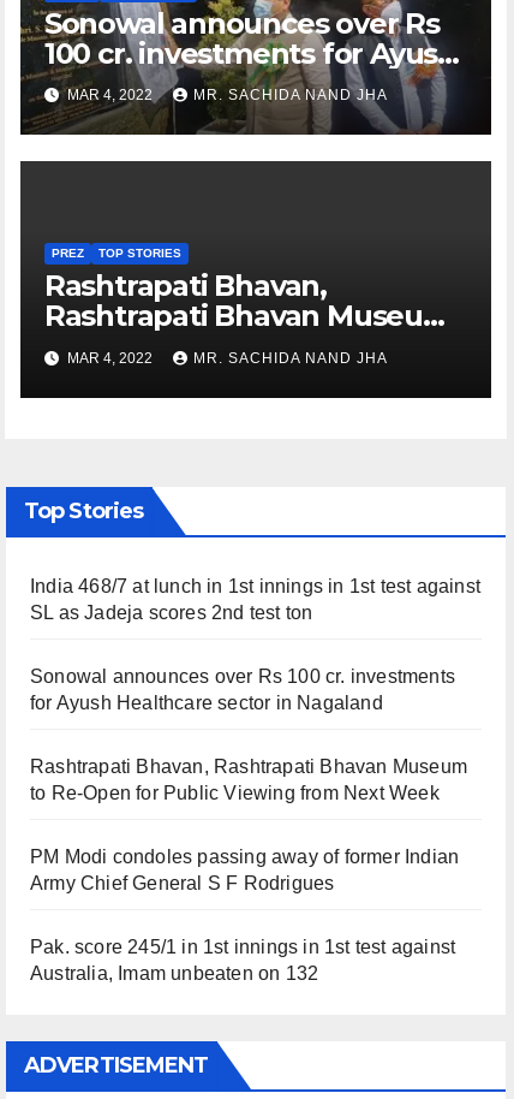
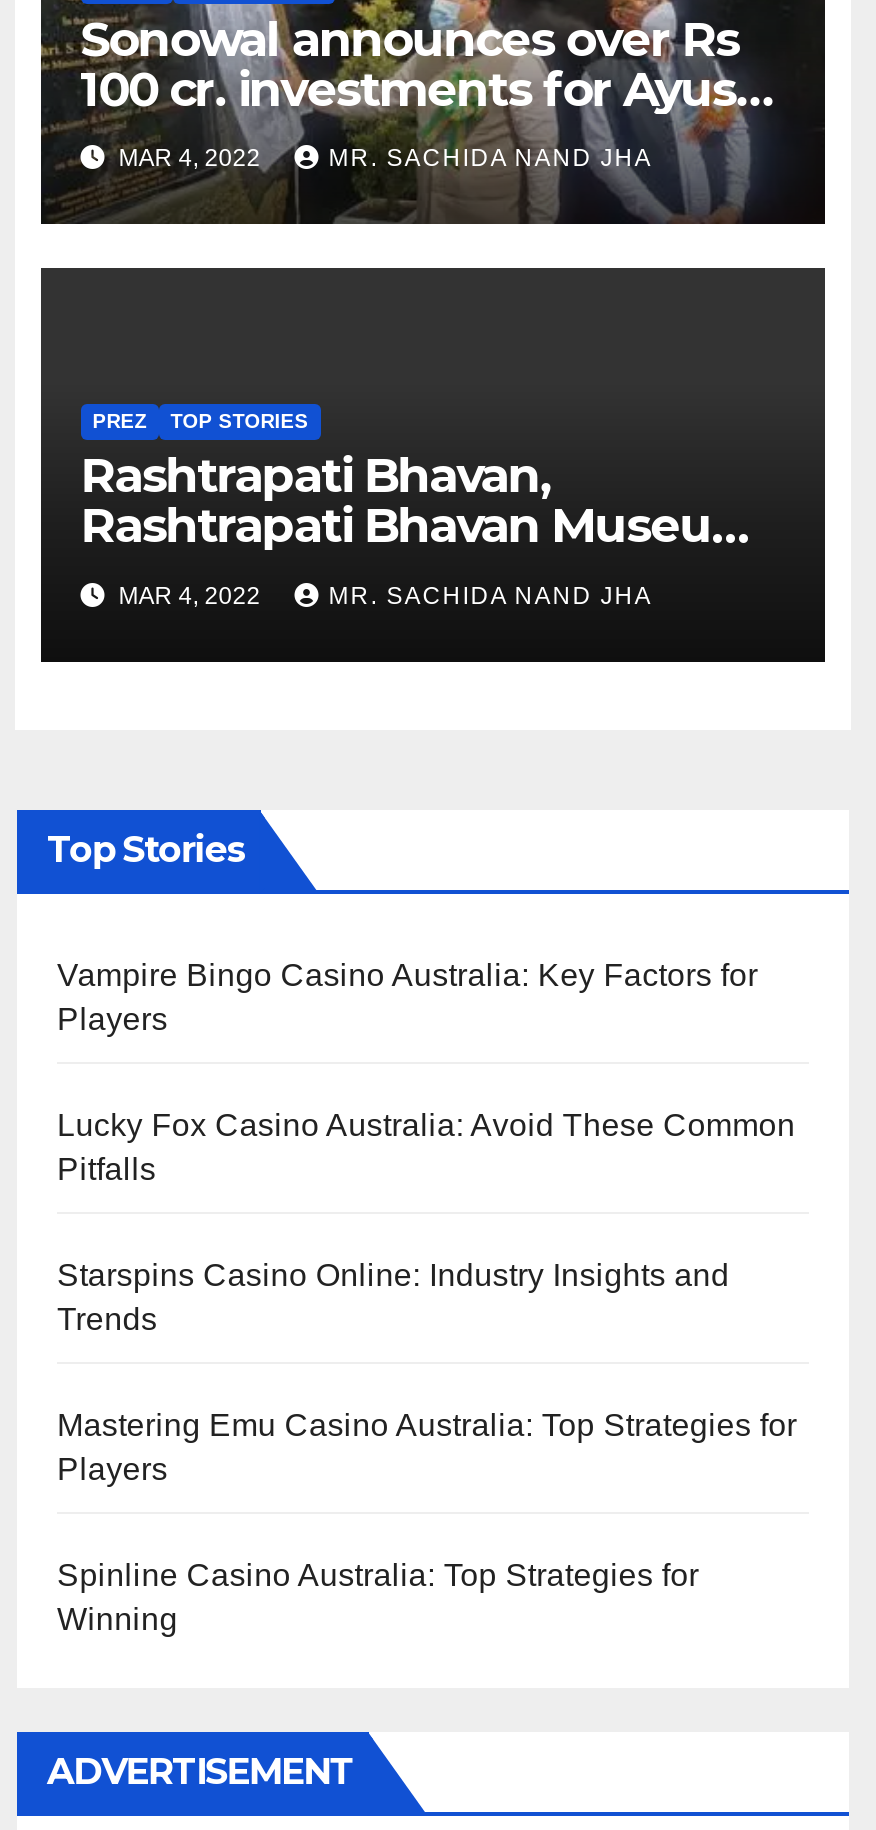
- India 468/7 at lunch in 1st innings in 1st test against
- SL as Jadeja scores 2nd test ton
+ Vampire Bingo Casino Australia: Key Factors for
+ Players

- Sonowal announces over Rs 100 cr. investments
- for Ayush Healthcare sector in Nagaland
+ Lucky Fox Casino Australia: Avoid These Common
+ Pitfalls

- Rashtrapati Bhavan, Rashtrapati Bhavan Museum
- to Re-Open for Public Viewing from Next Week
+ Starspins Casino Online: Industry Insights and
+ Trends

- PM Modi condoles passing away of former Indian
- Army Chief General S F Rodrigues
+ Mastering Emu Casino Australia: Top Strategies for
+ Players

- Pak. score 245/1 in 1st innings in 1st test against
- Australia, Imam unbeaten on 132
+ Spinline Casino Australia: Top Strategies for
+ Winning
